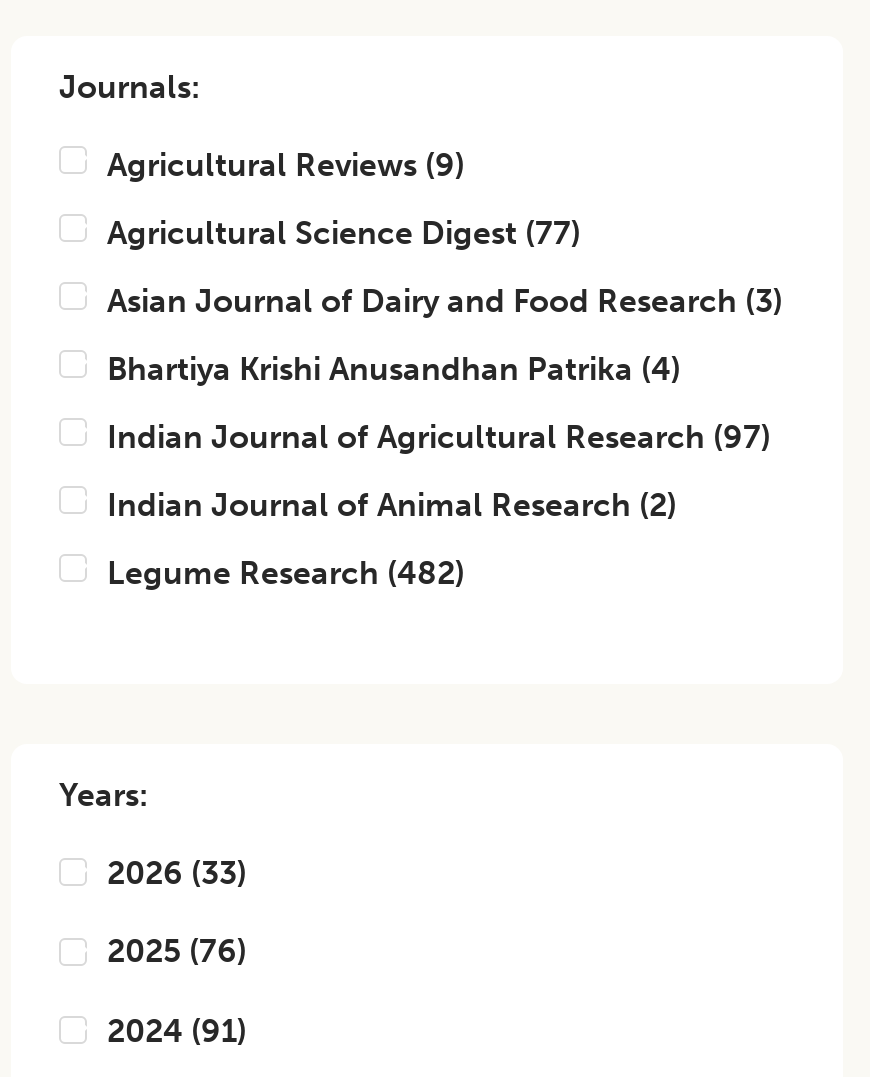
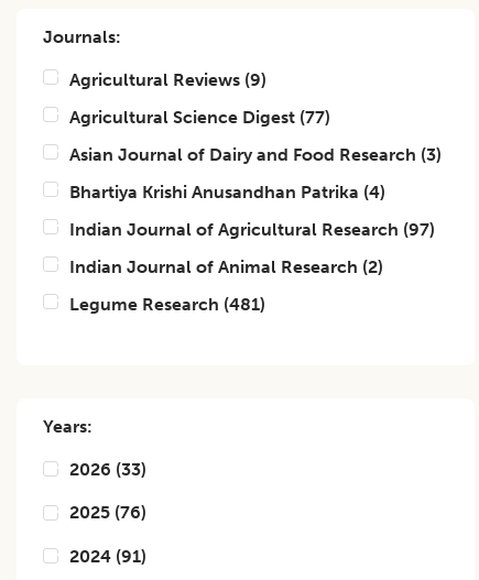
- Legume Research (482)
+ Legume Research (481)
